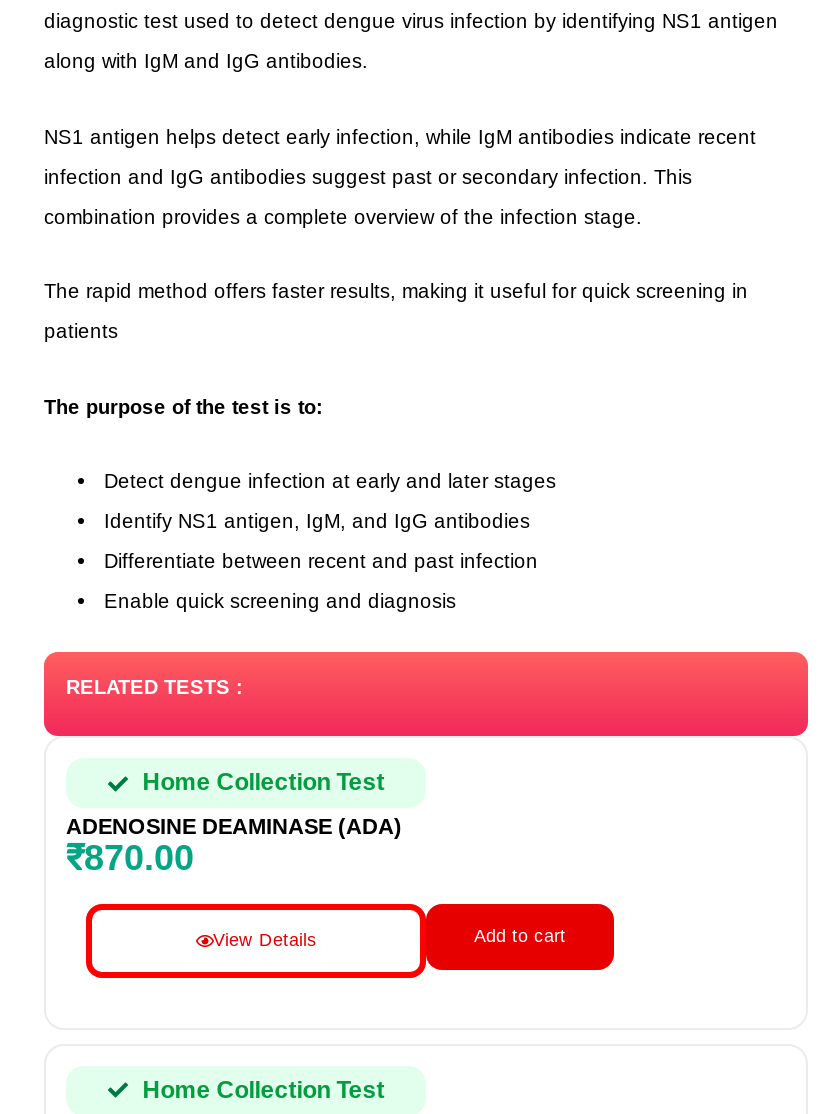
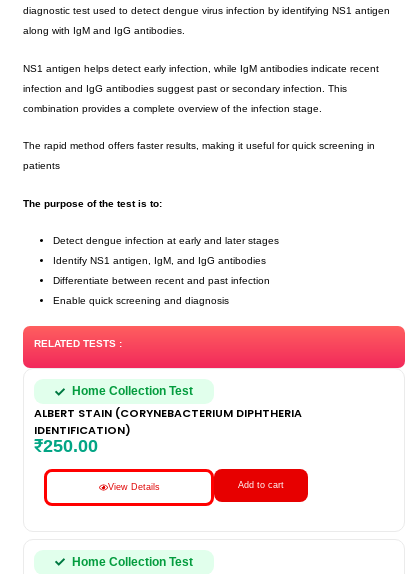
- ADENOSINE DEAMINASE (ADA)
- ₹870.00
+ ALBERT STAIN (CORYNEBACTERIUM DIPHTHERIA
+ IDENTIFICATION)
+ ₹250.00
